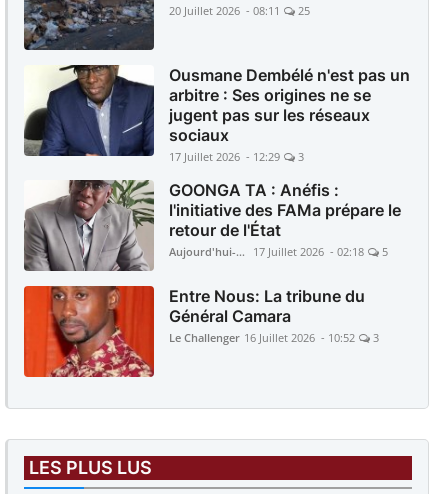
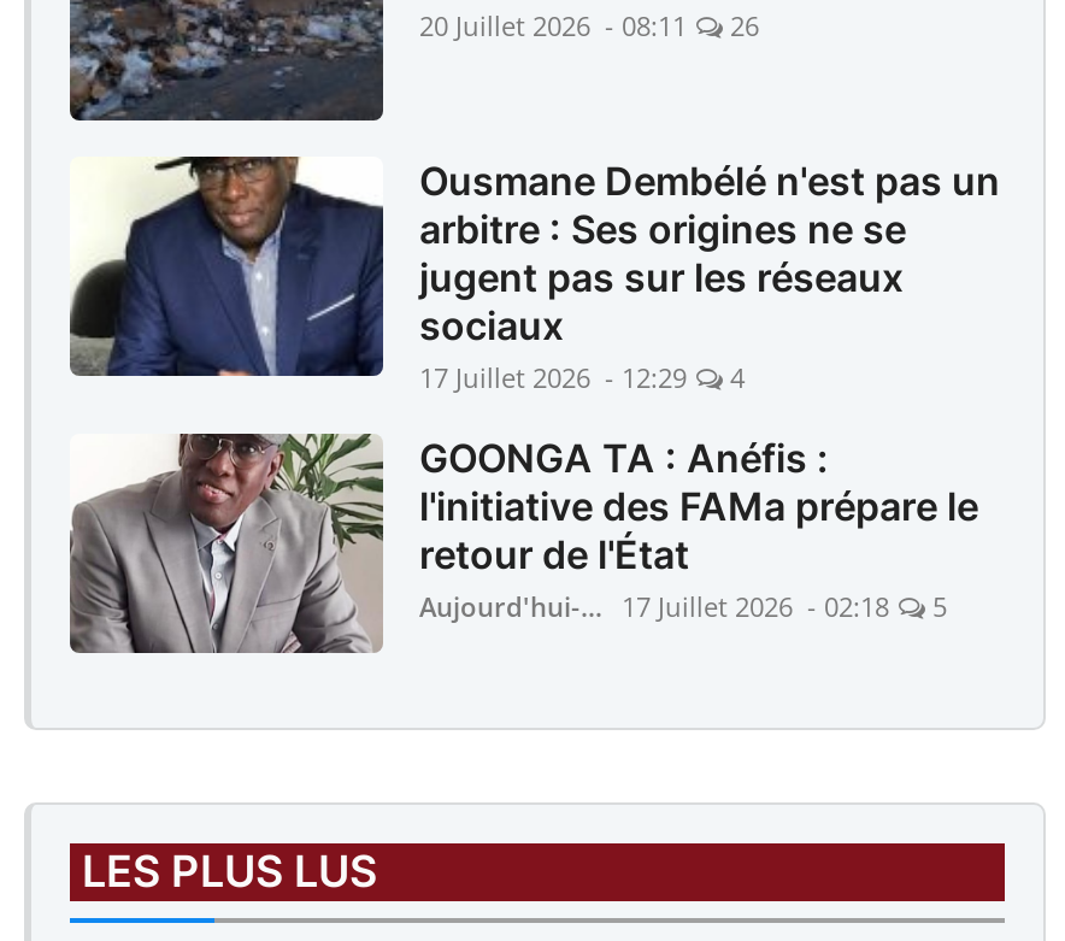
- 20 Juillet 2026 - 08:11 25
+ 20 Juillet 2026 - 08:11 26

- 17 Juillet 2026 - 12:29 3
+ 17 Juillet 2026 - 12:29 4

- [image]
- Entre Nous: La tribune du
- Général Camara
- Le Challenger 16 Juillet 2026 - 10:52
- 3
